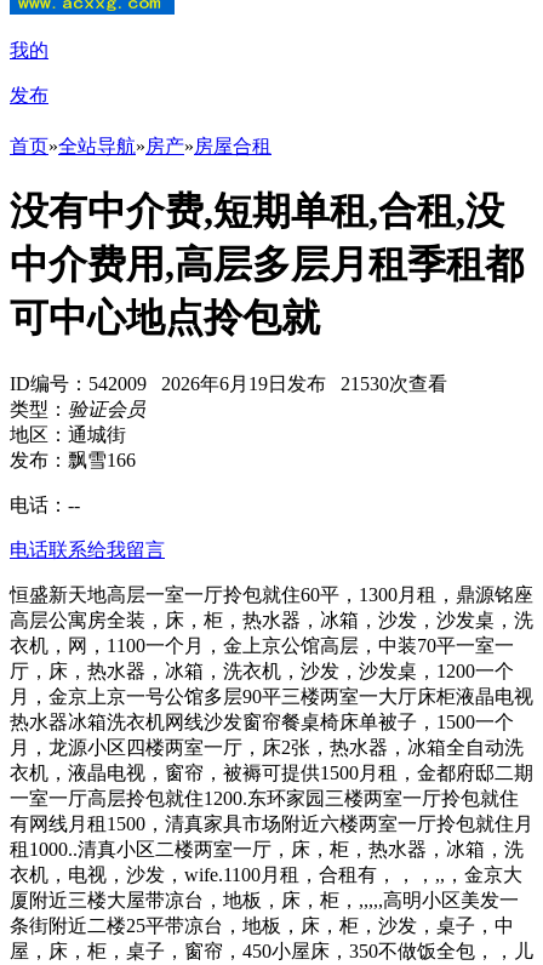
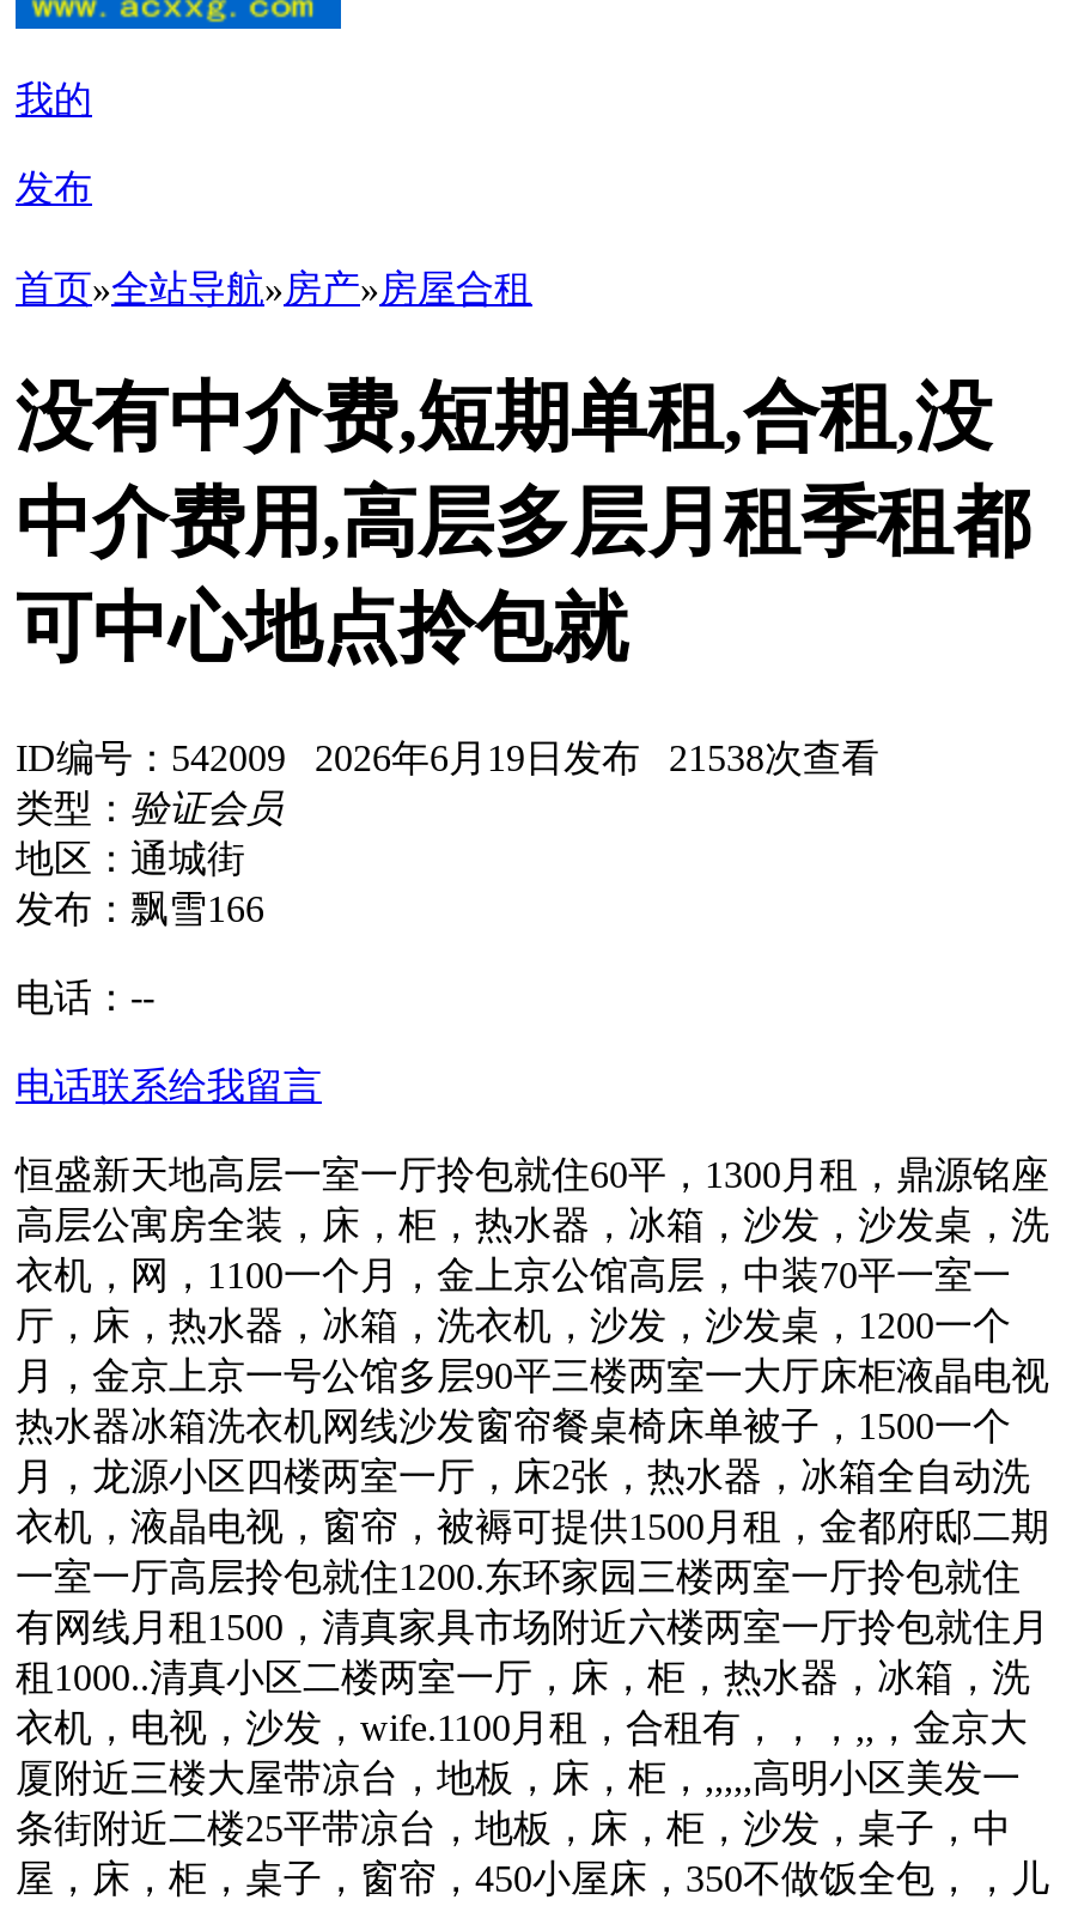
- ID编号：542009 2026年6月19日发布 21530次查看
+ ID编号：542009 2026年6月19日发布 21538次查看
